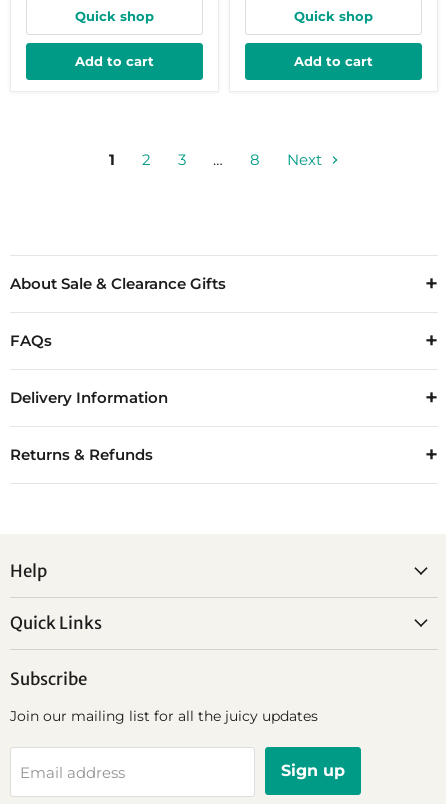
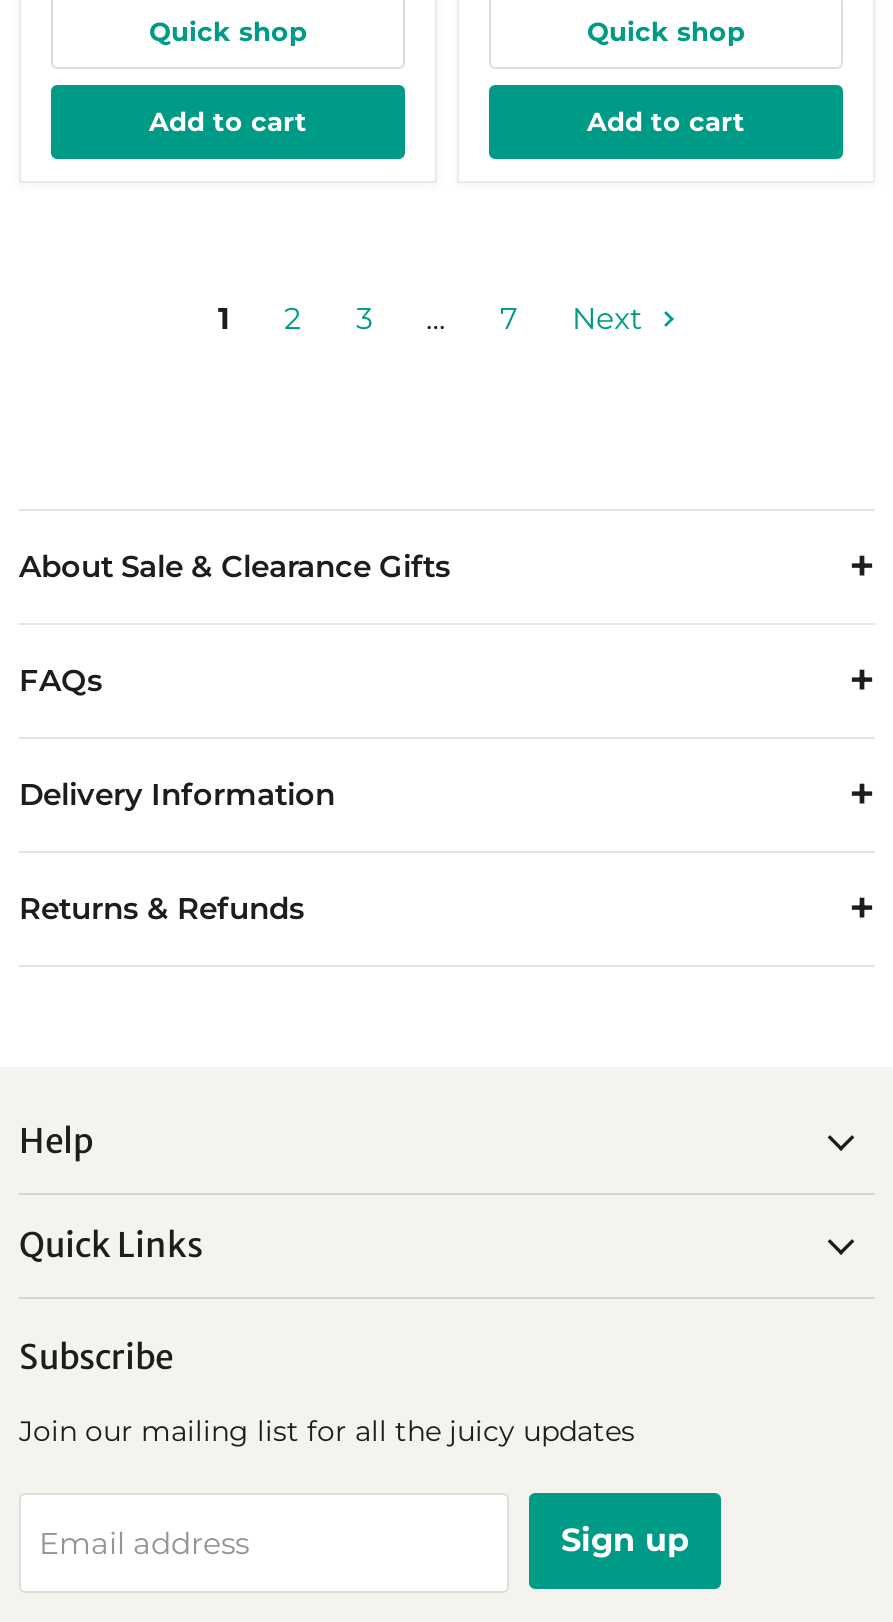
- 8
+ 7
